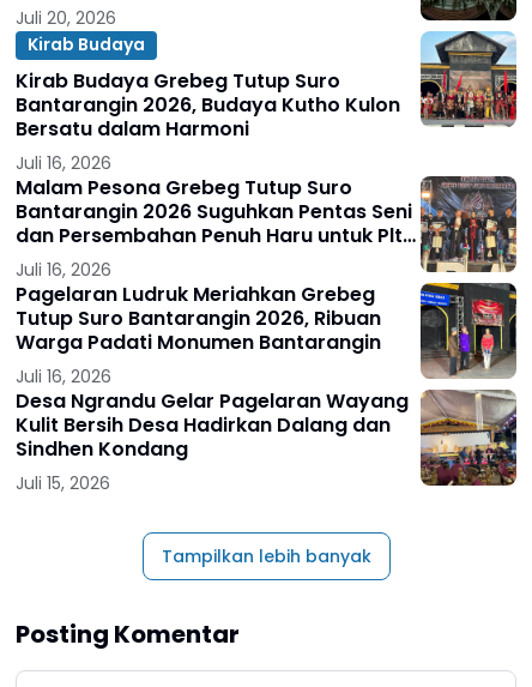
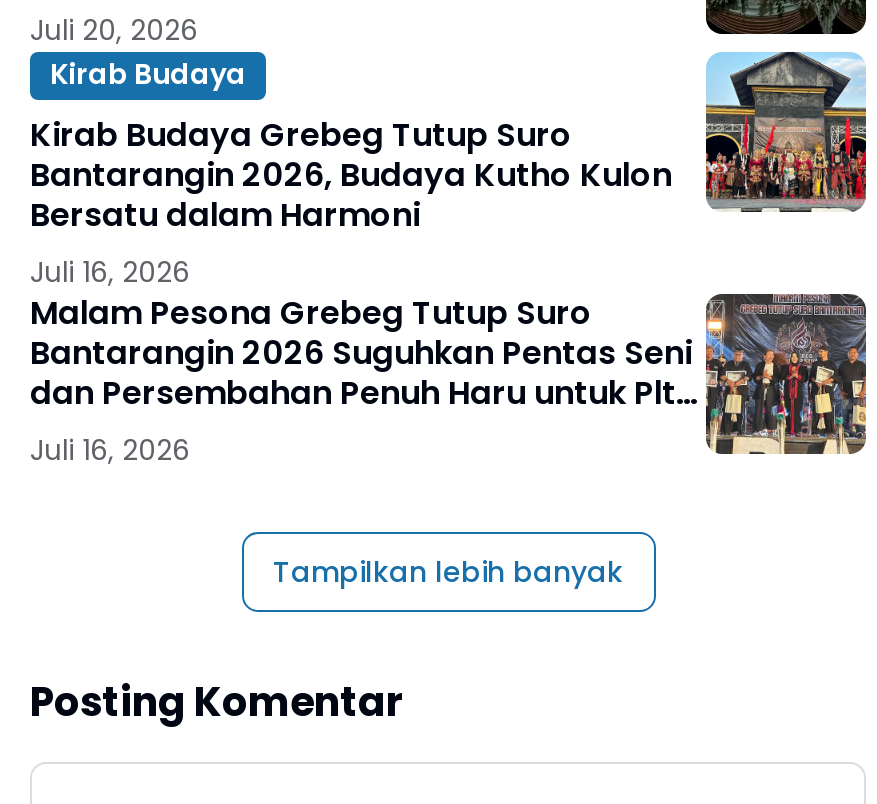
- [image]
- Pagelaran Ludruk Meriahkan Grebeg
- Tutup Suro Bantarangin 2026, Ribuan
- Warga Padati Monumen Bantarangin
- Juli 16, 2026
- Desa Ngrandu Gelar Pagelaran Wayang
- Kulit Bersih Desa Hadirkan Dalang dan
- Sindhen Kondang
- Juli 15, 2026

- [image]
